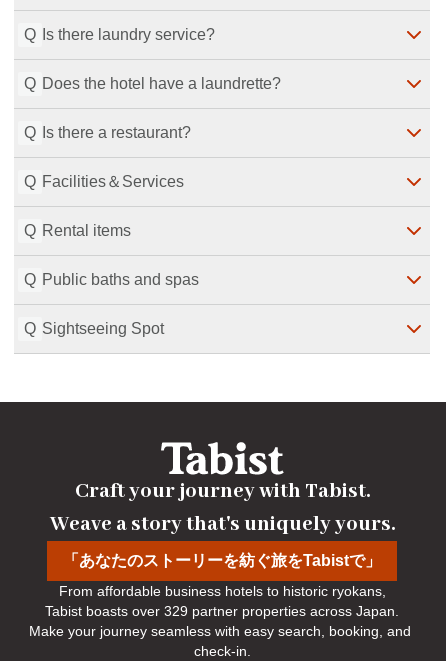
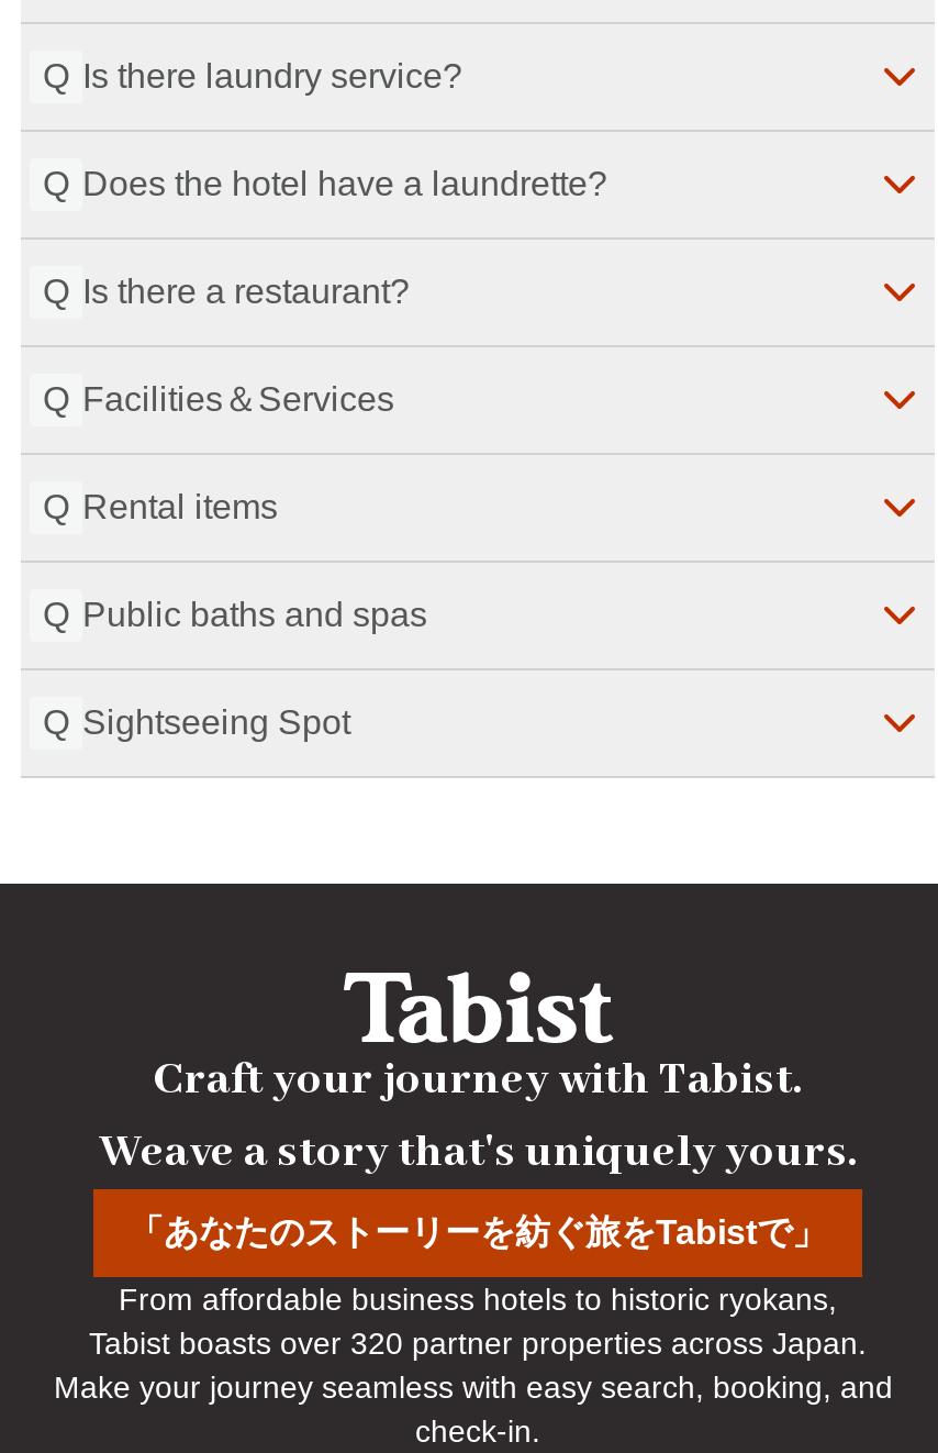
- Tabist boasts over 329 partner properties across Japan.
+ Tabist boasts over 320 partner properties across Japan.
